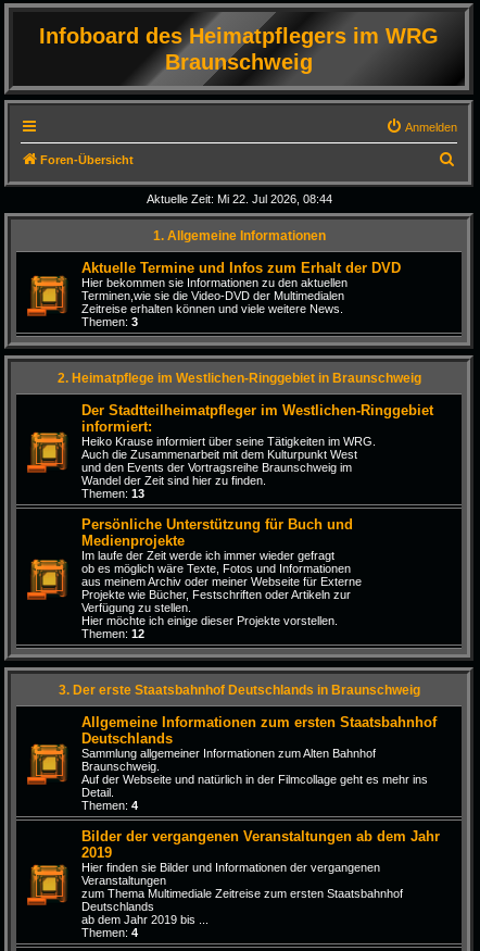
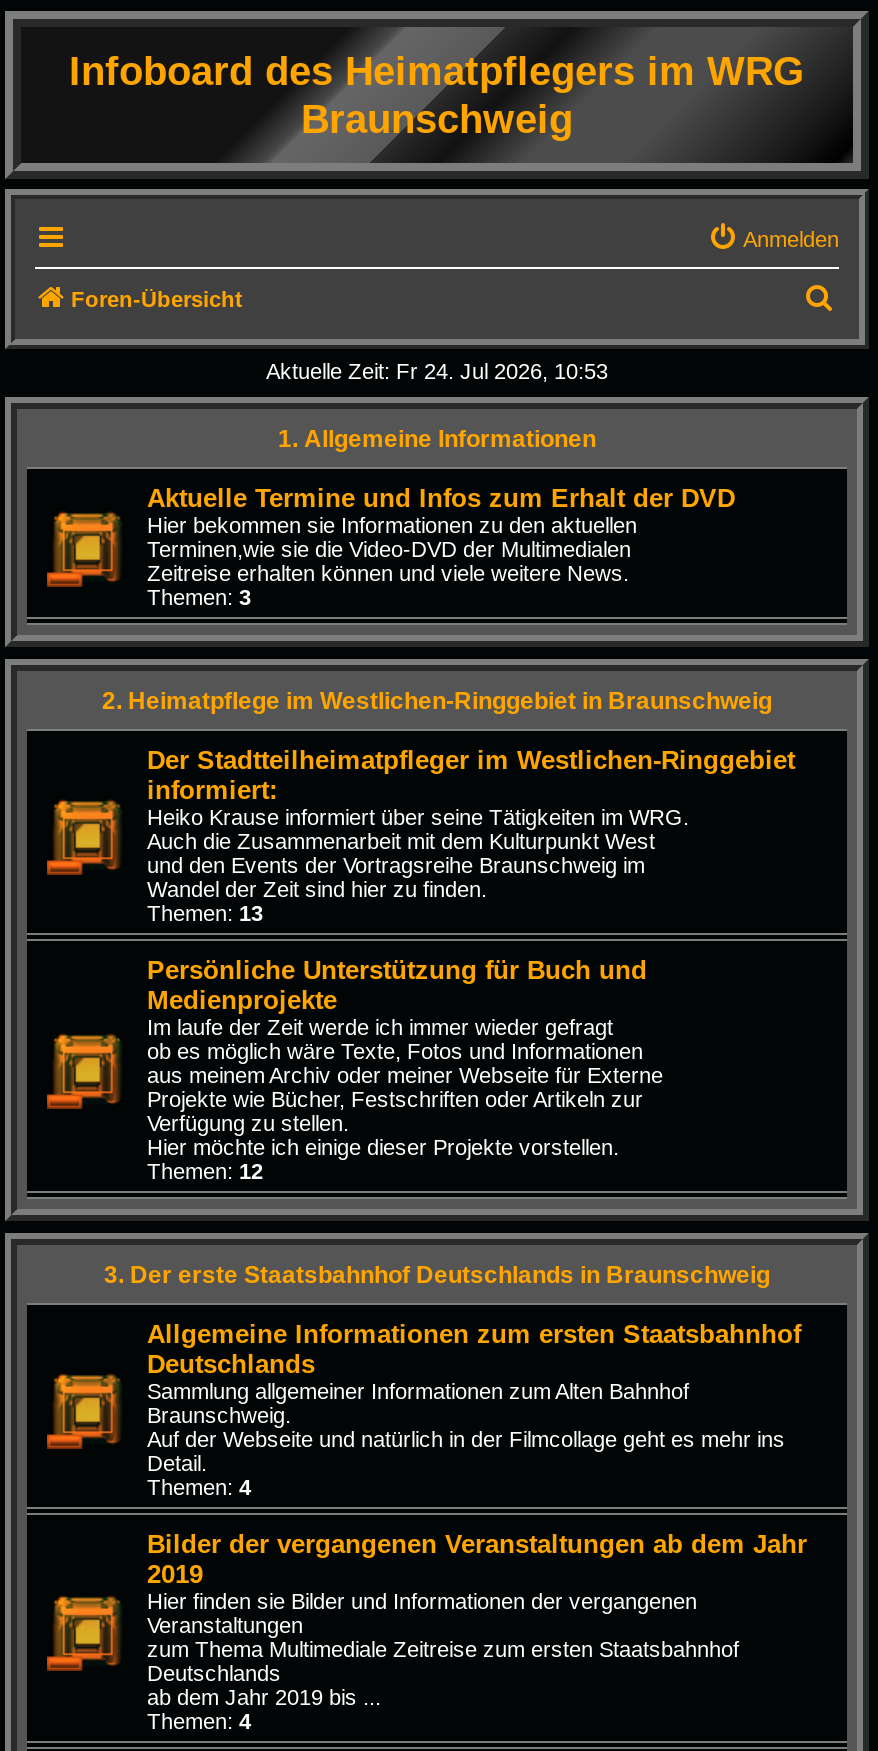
- Aktuelle Zeit: Mi 22. Jul 2026, 08:44
+ Aktuelle Zeit: Fr 24. Jul 2026, 10:53
